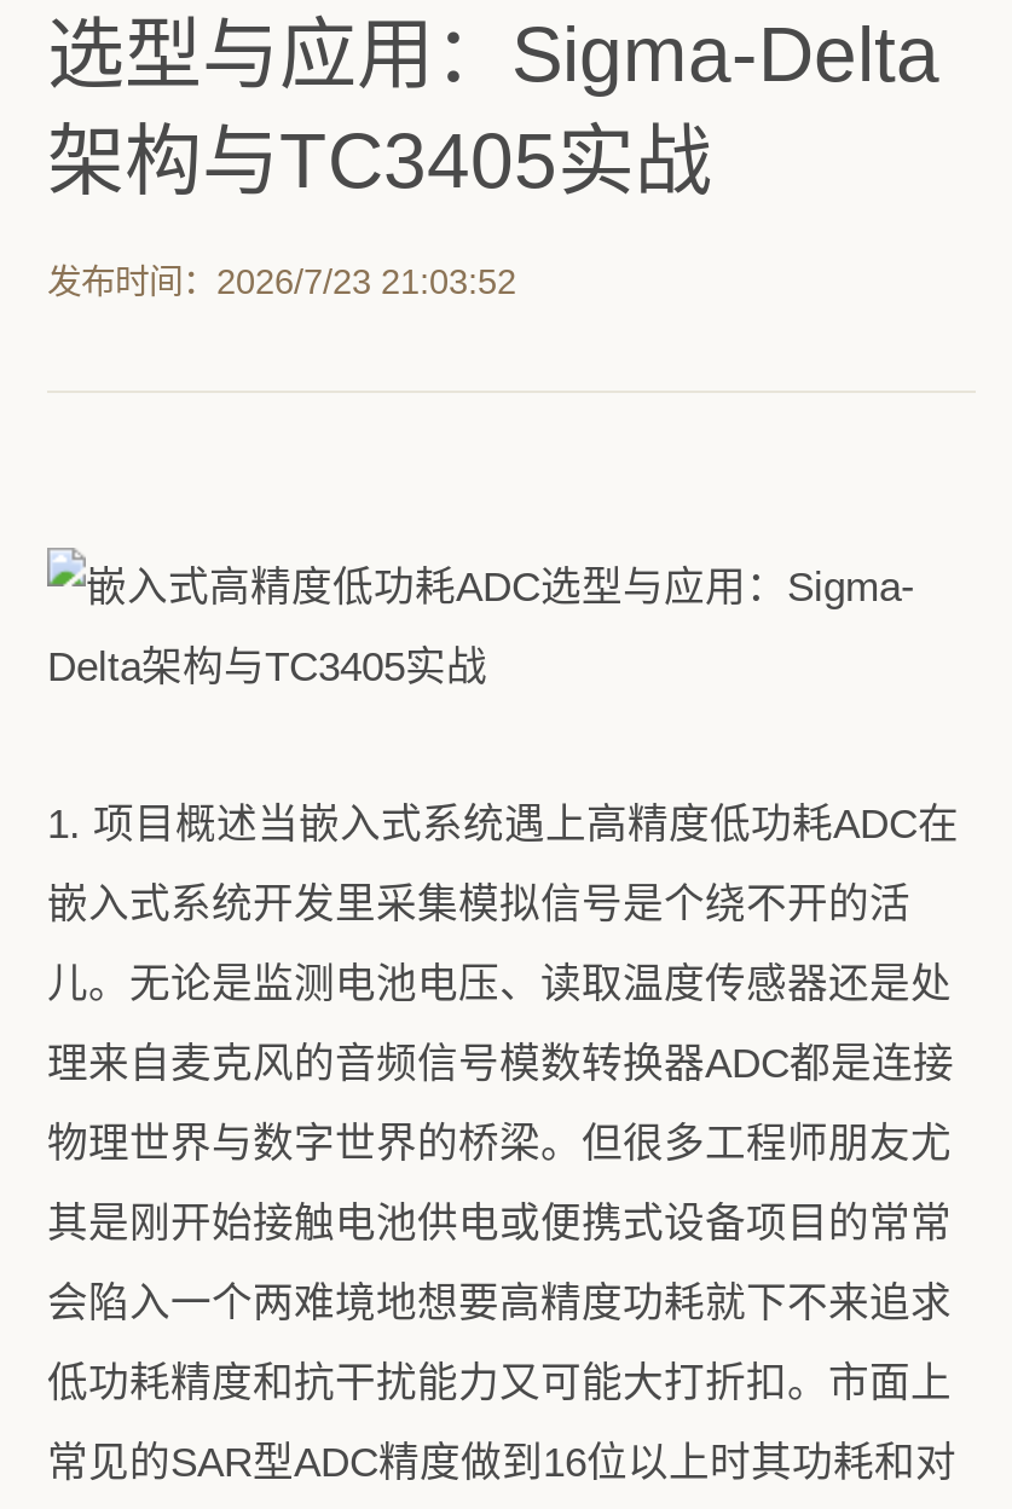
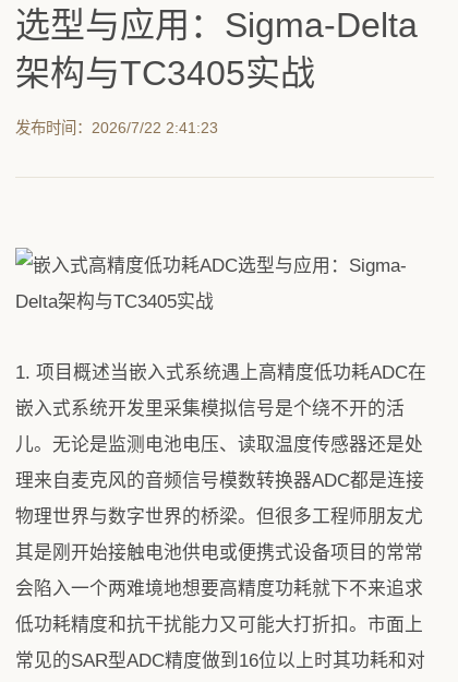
- 发布时间：2026/7/23 21:03:52
+ 发布时间：2026/7/22 2:41:23
